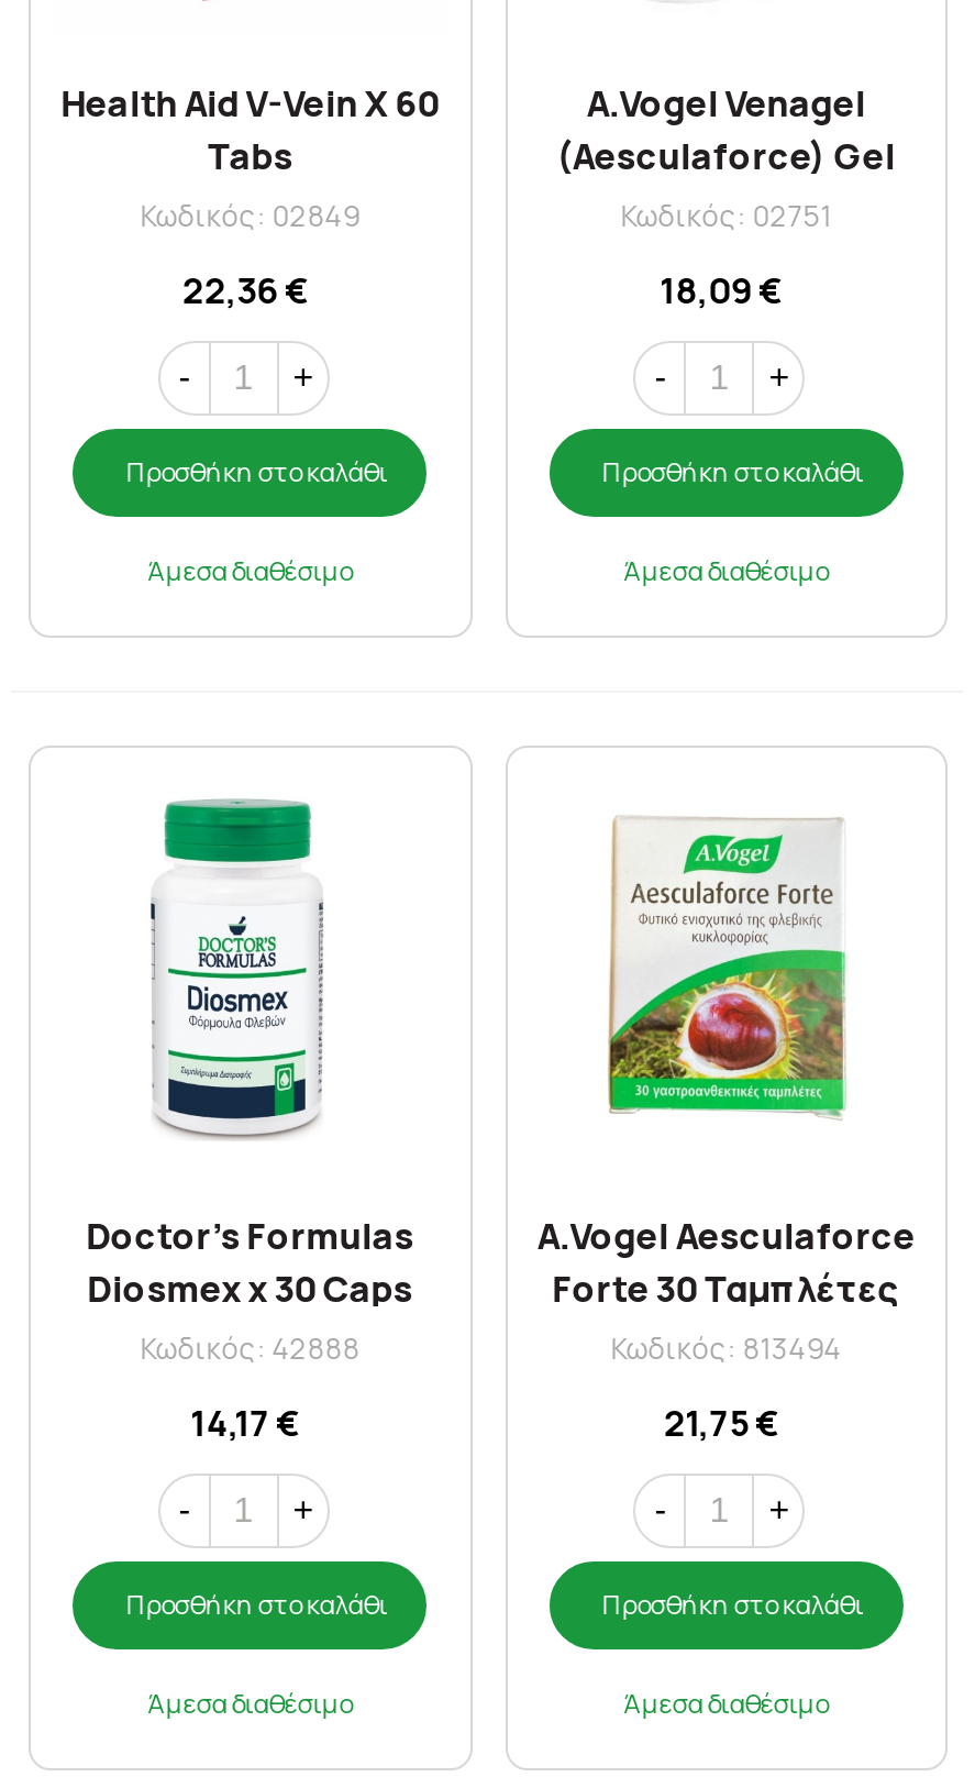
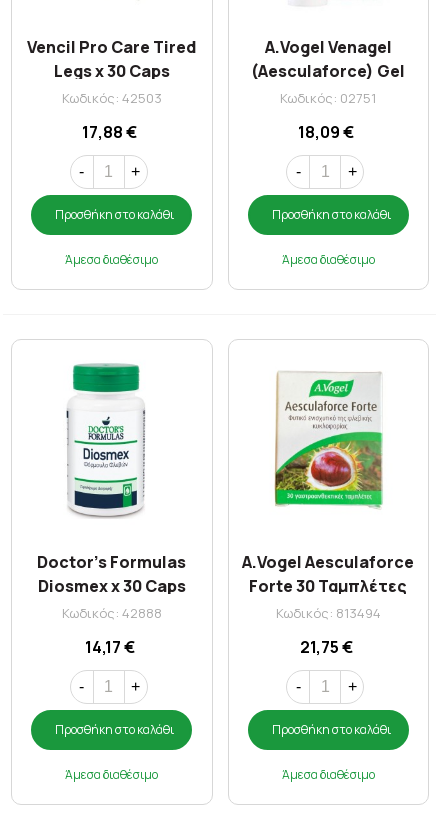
- Health Aid V-Vein X 60
- Tabs
- Κωδικός: 02849
+ Vencil Pro Care Tired
+ Legs x 30 Caps
+ Κωδικός: 42503

- 22,36 €
+ 17,88 €
